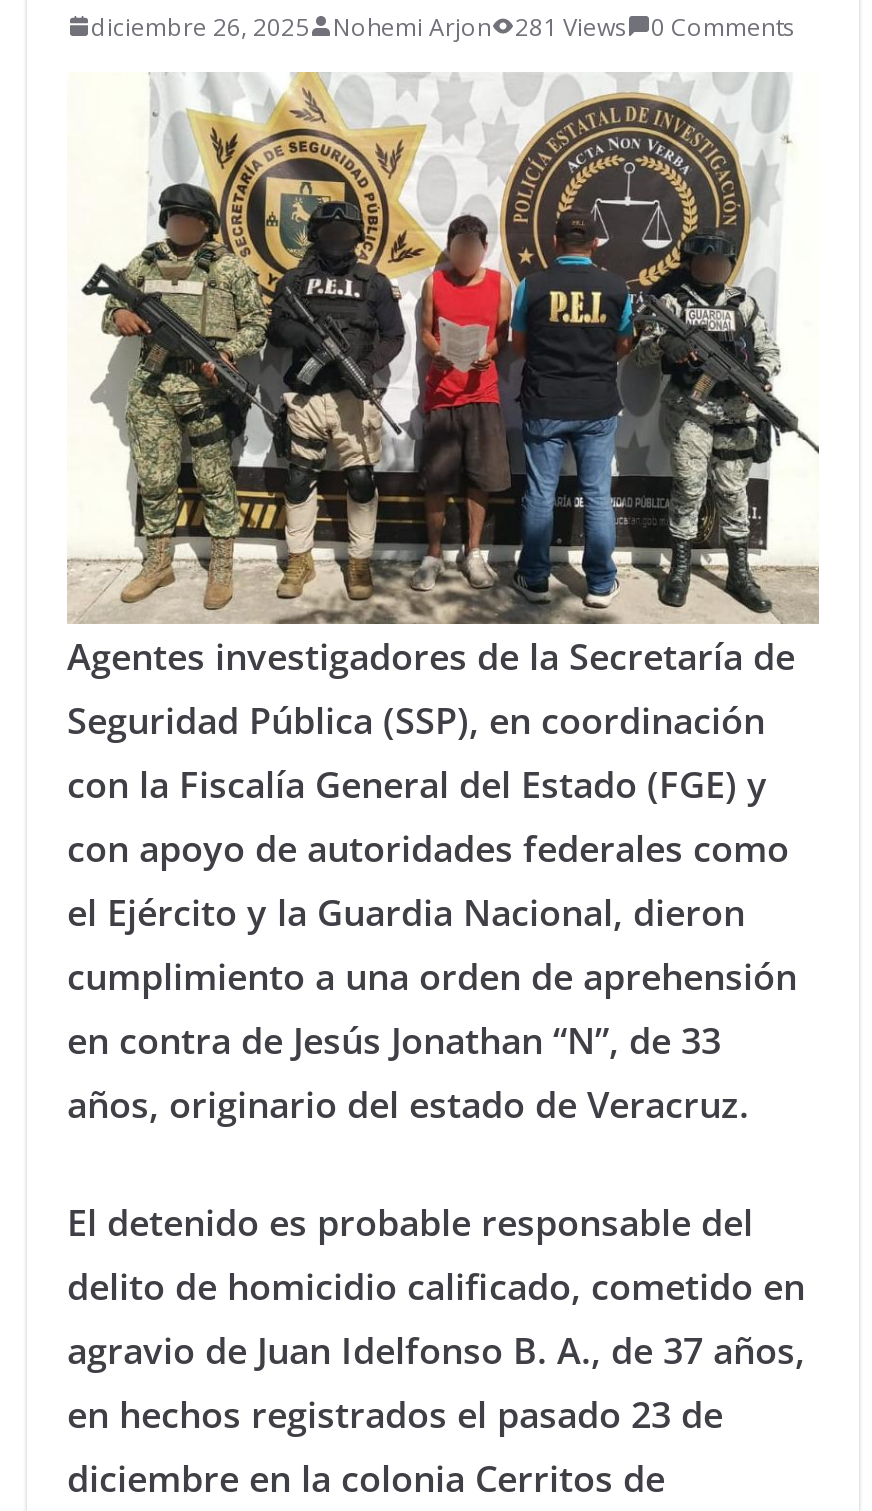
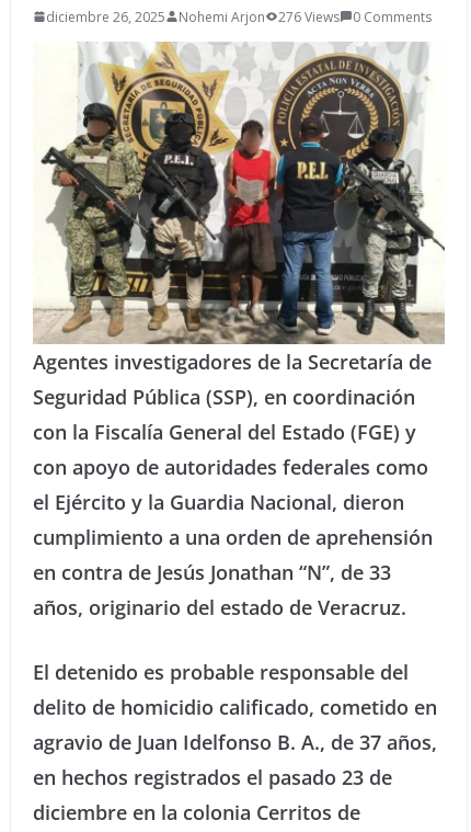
- diciembre 26, 2025 Nohemi Arjon 281 Views 0 Comments
+ diciembre 26, 2025 Nohemi Arjon 276 Views 0 Comments
